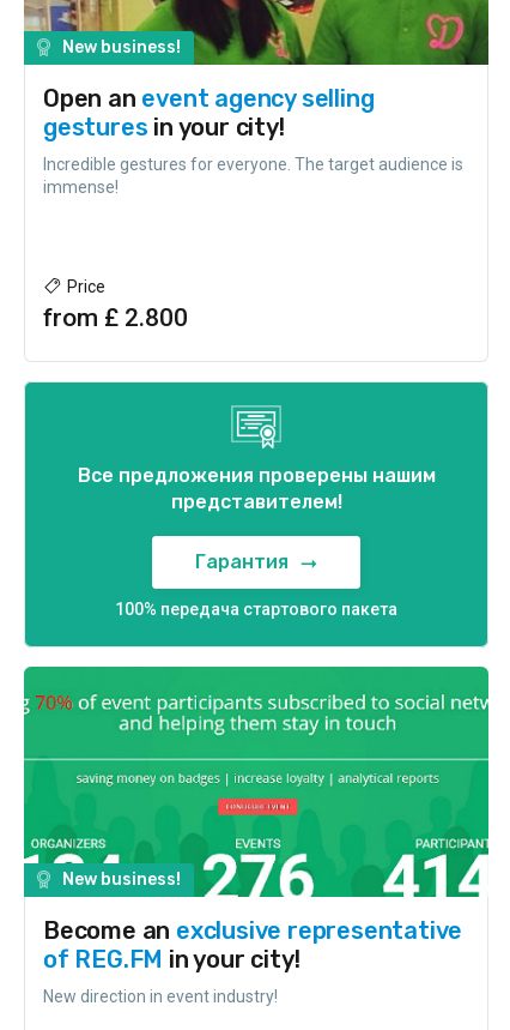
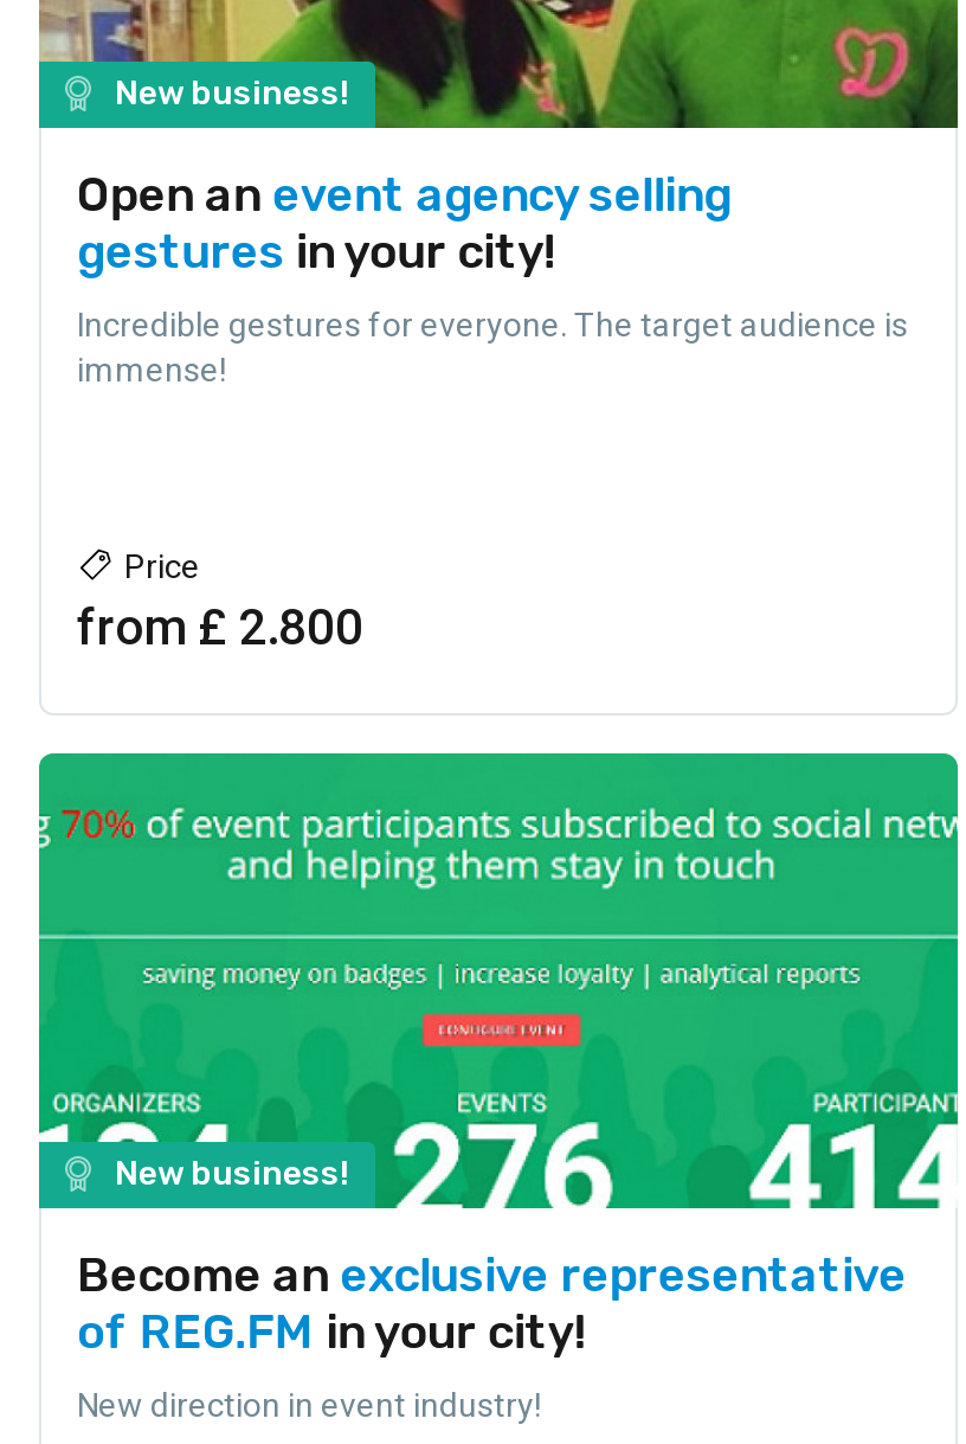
- [image]
- Все предложения проверены нашим
- представителем!
- Гарантия
- 100% передача стартового пакета
